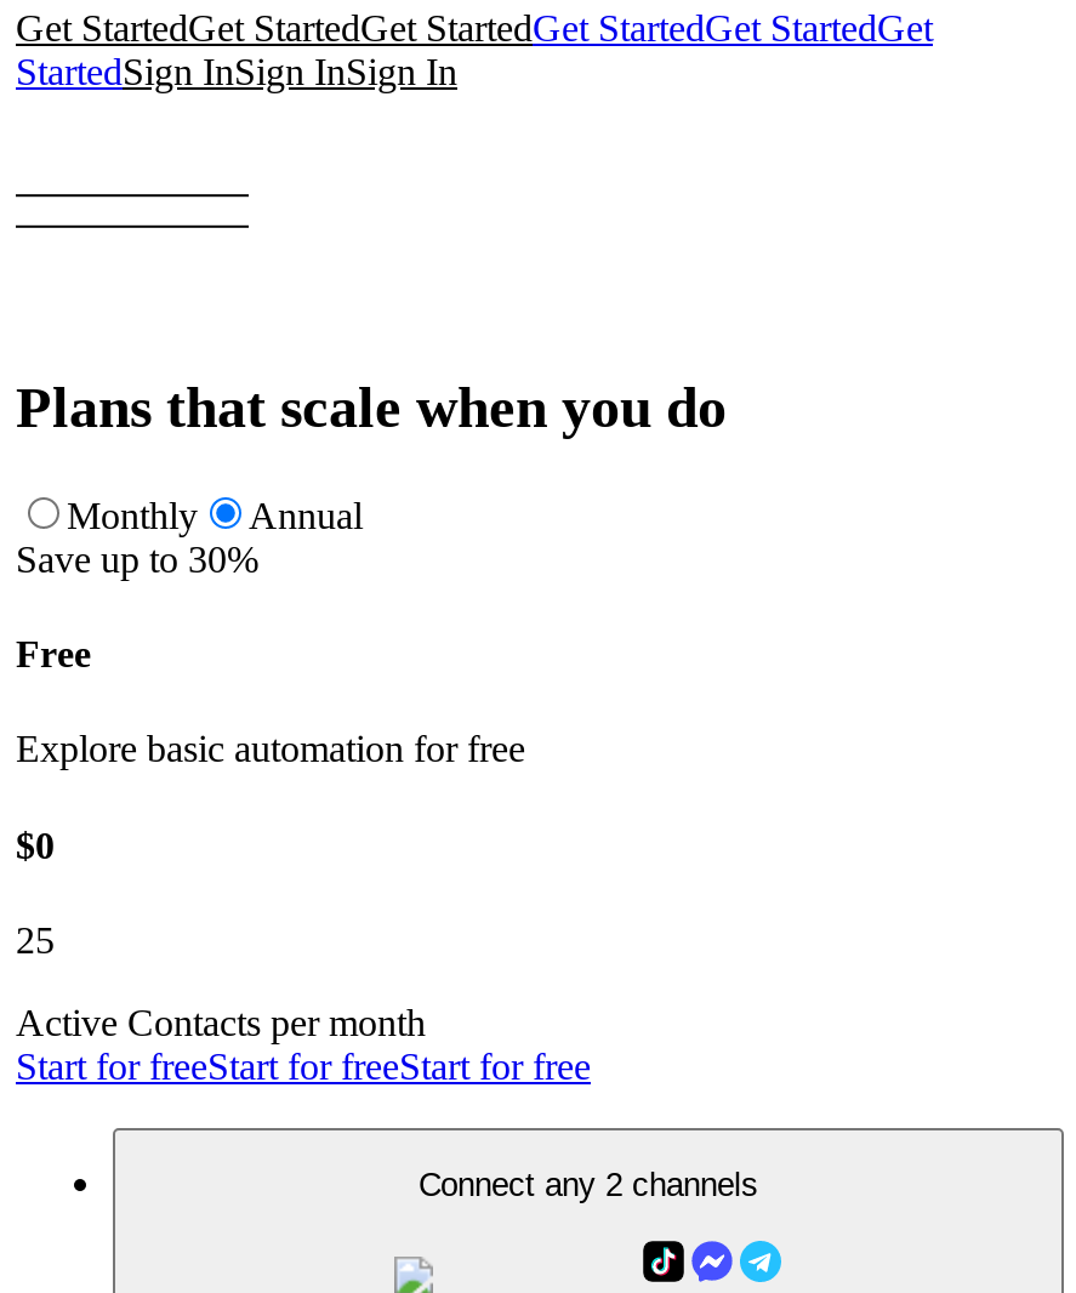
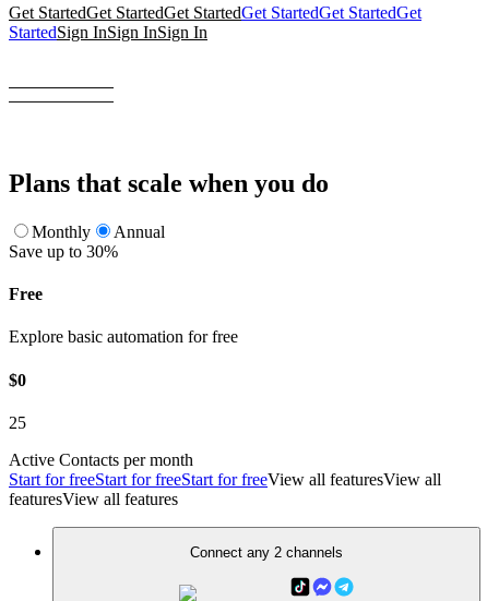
- Start for freeStart for freeStart for free
+ Start for freeStart for freeStart for freeView all featuresView all
+ featuresView all features
